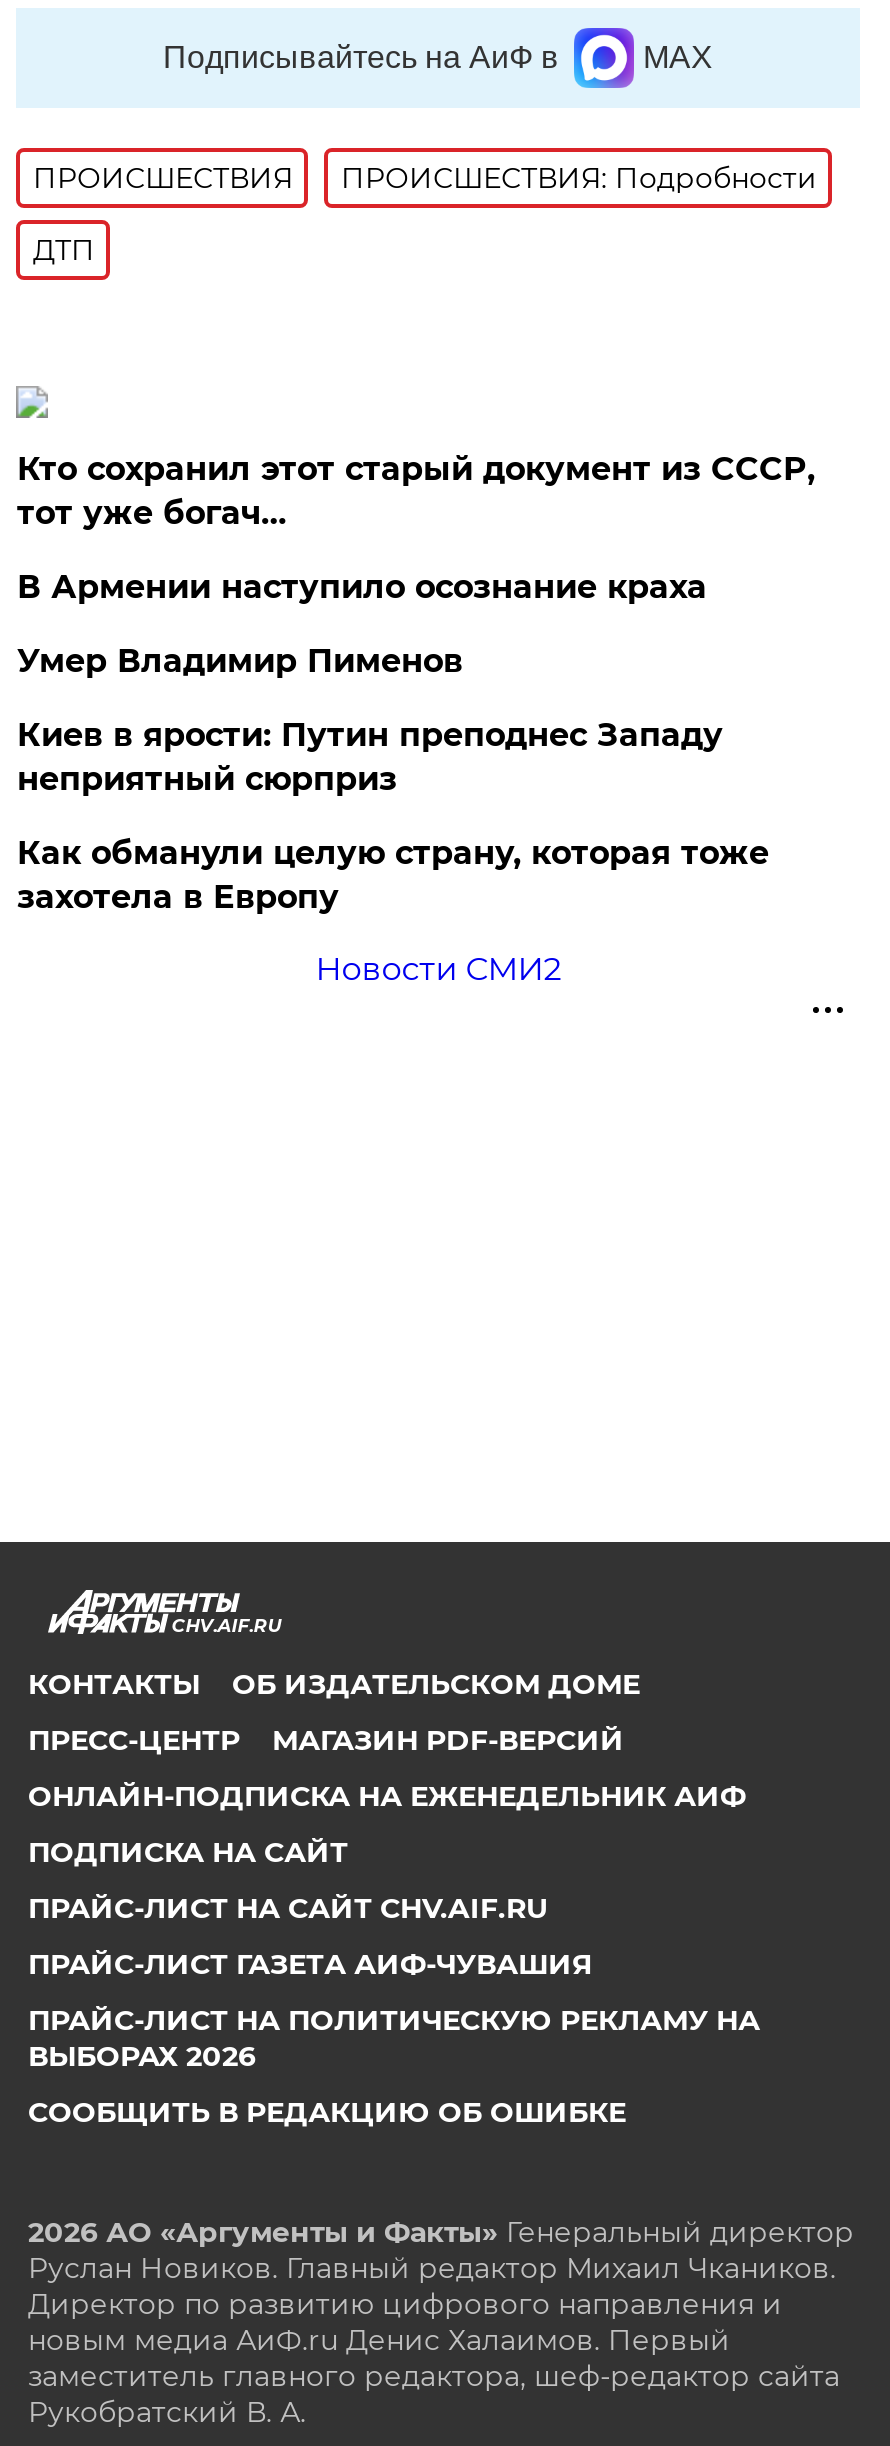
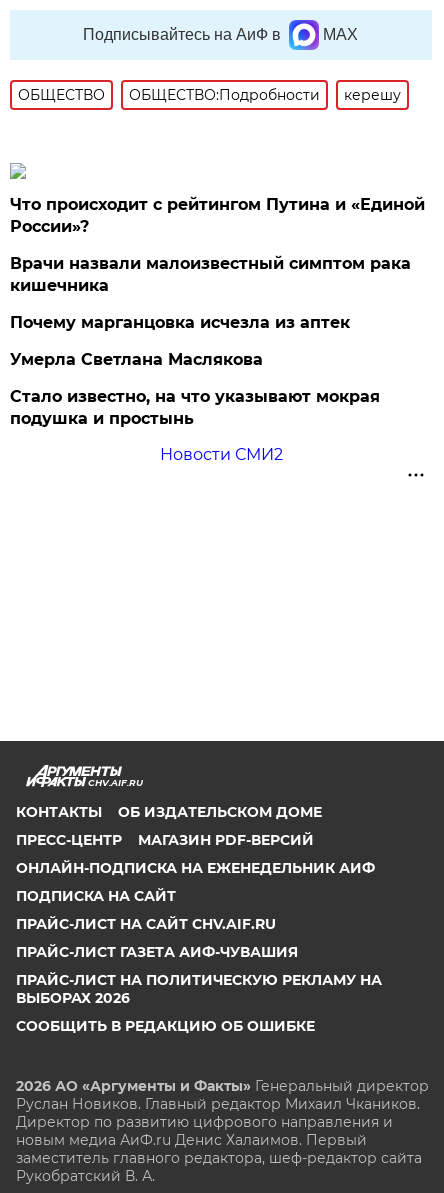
- ПРОИСШЕСТВИЯ
- ПРОИСШЕСТВИЯ: Подробности
- ДТП
+ ОБЩЕСТВО
+ ОБЩЕСТВО:Подробности
+ керешу

- Кто сохранил этот старый документ из СССР,
- тот уже богач…
- В Армении наступило осознание краха
- Умер Владимир Пименов
- Киев в ярости: Путин преподнес Западу
- неприятный сюрприз
- Как обманули целую страну, которая тоже
- захотела в Европу
+ Что происходит с рейтингом Путина и «Единой
+ России»?
+ Врачи назвали малоизвестный симптом рака
+ кишечника
+ Почему марганцовка исчезла из аптек
+ Умерла Светлана Маслякова
+ Стало известно, на что указывают мокрая
+ подушка и простынь
